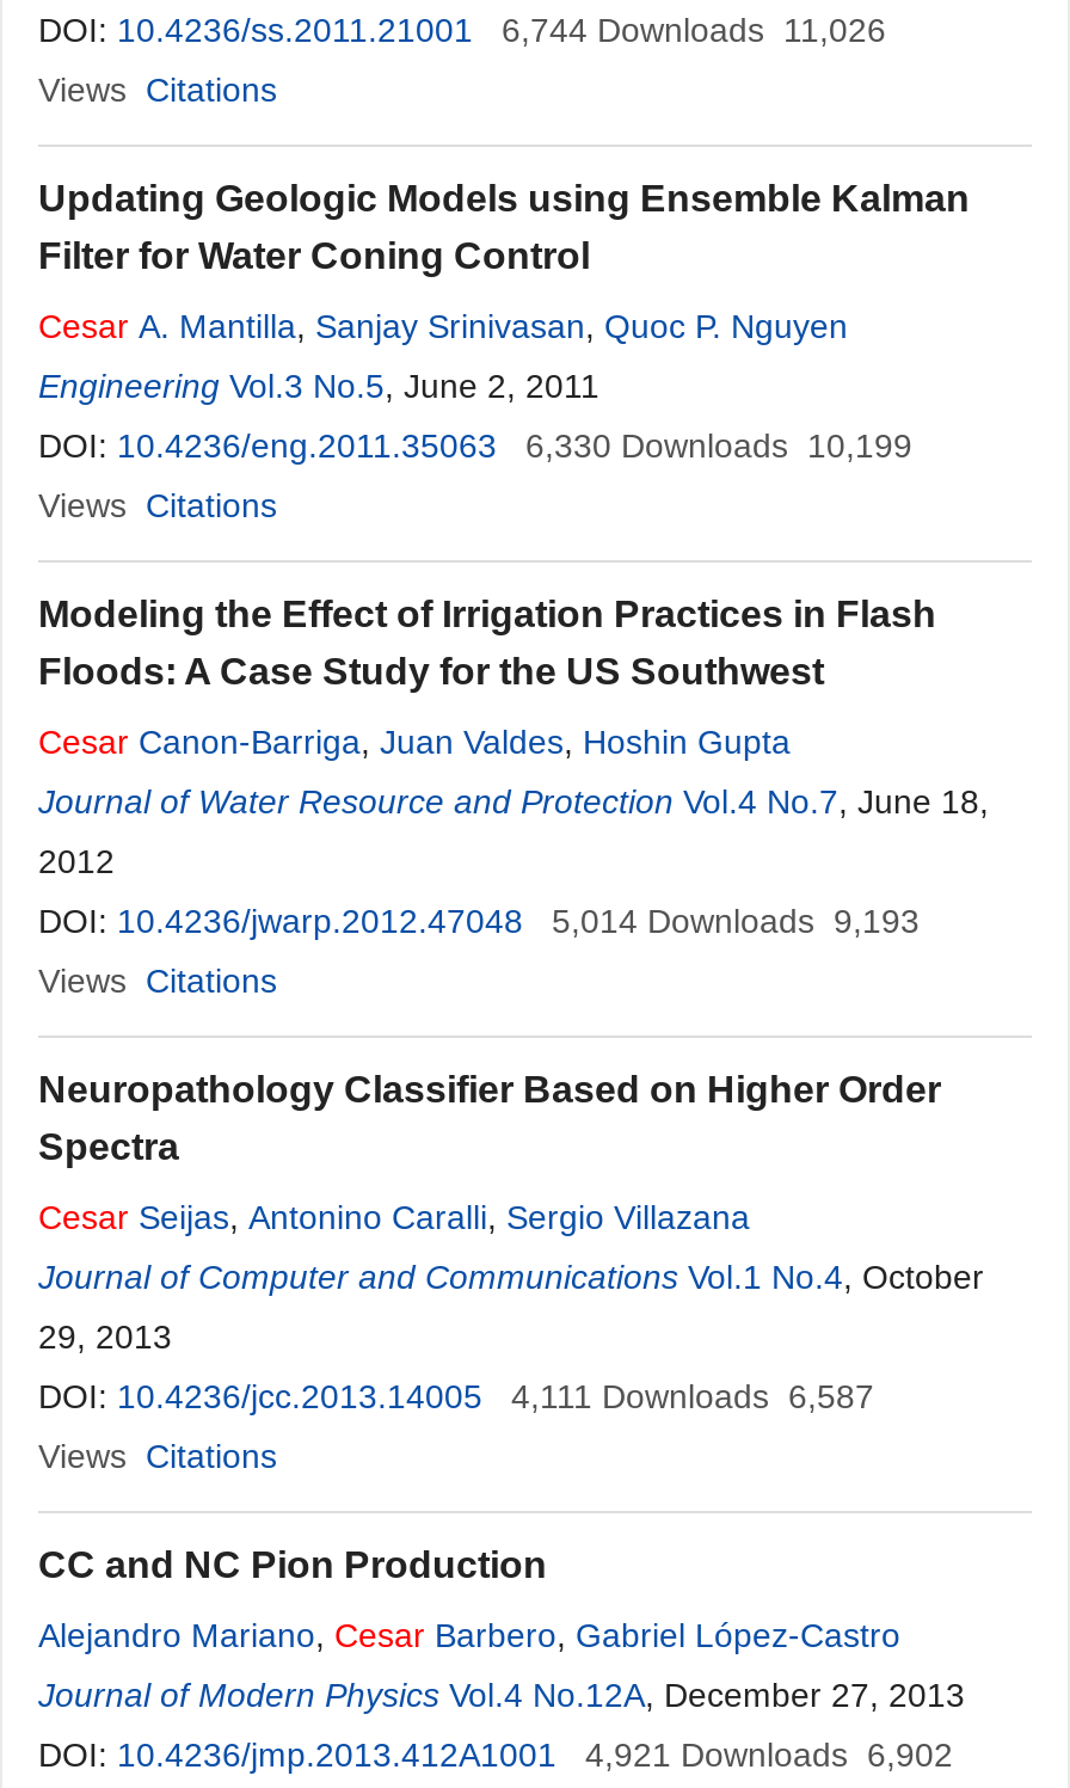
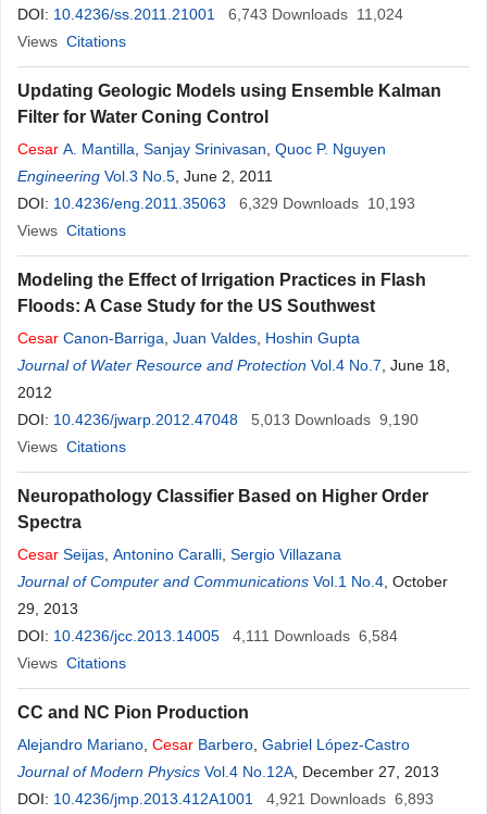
- DOI: 10.4236/ss.2011.21001 6,744 Downloads 11,026
+ DOI: 10.4236/ss.2011.21001 6,743 Downloads 11,024

- DOI: 10.4236/eng.2011.35063 6,330 Downloads 10,199
+ DOI: 10.4236/eng.2011.35063 6,329 Downloads 10,193

- DOI: 10.4236/jwarp.2012.47048 5,014 Downloads 9,193
+ DOI: 10.4236/jwarp.2012.47048 5,013 Downloads 9,190

- DOI: 10.4236/jcc.2013.14005 4,111 Downloads 6,587
+ DOI: 10.4236/jcc.2013.14005 4,111 Downloads 6,584

- DOI: 10.4236/jmp.2013.412A1001 4,921 Downloads 6,902
+ DOI: 10.4236/jmp.2013.412A1001 4,921 Downloads 6,893
